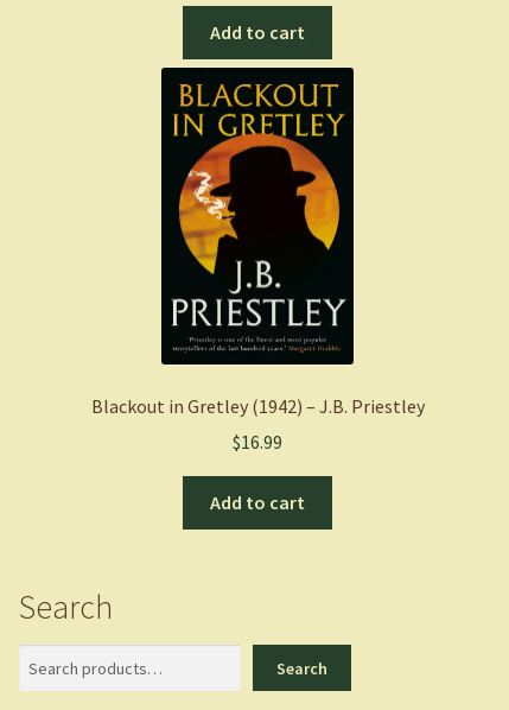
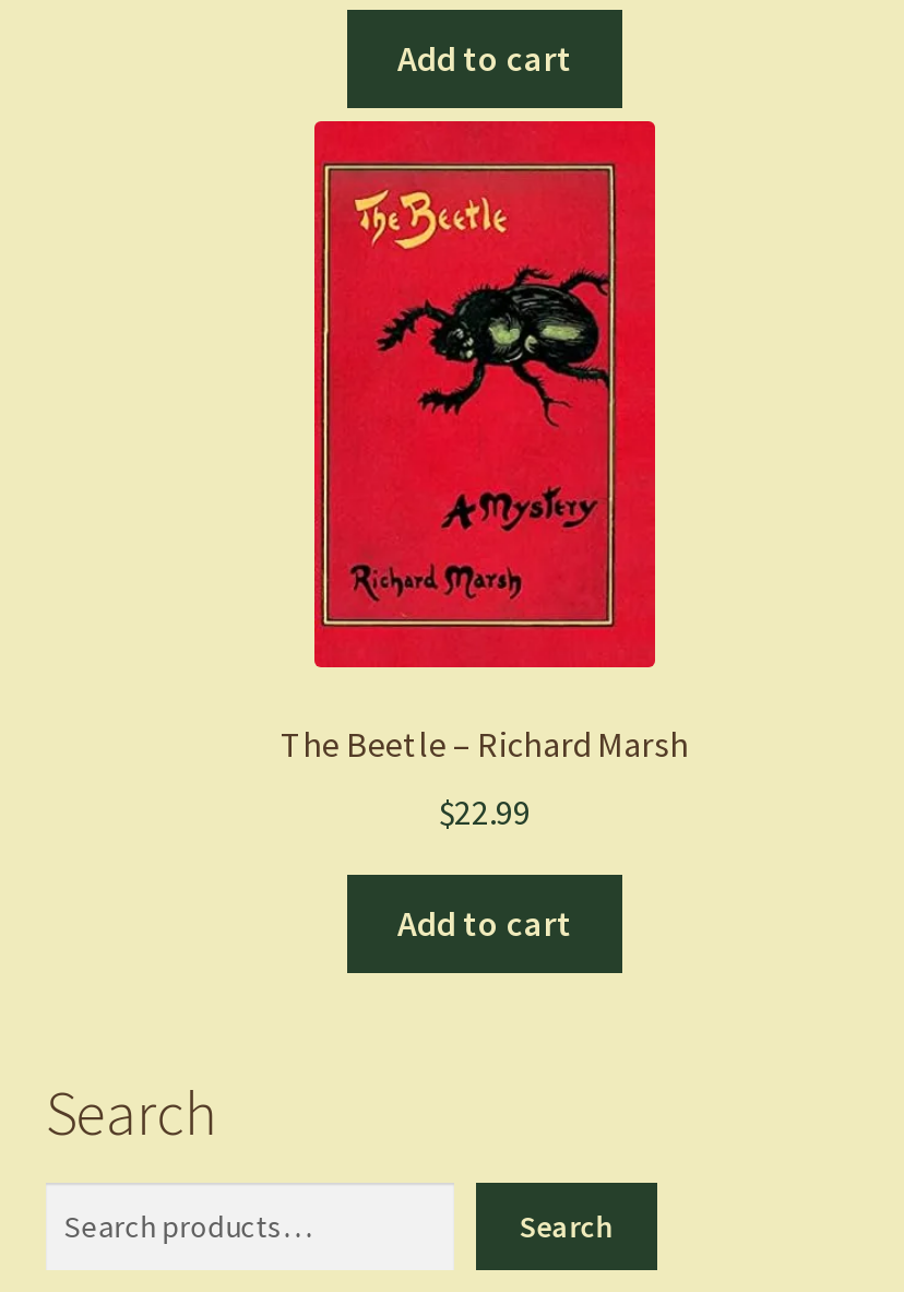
- [image]
- Blackout in Gretley (1942) – J.B. Priestley
+ [image]
+ The Beetle – Richard Marsh

- $16.99
+ $22.99
